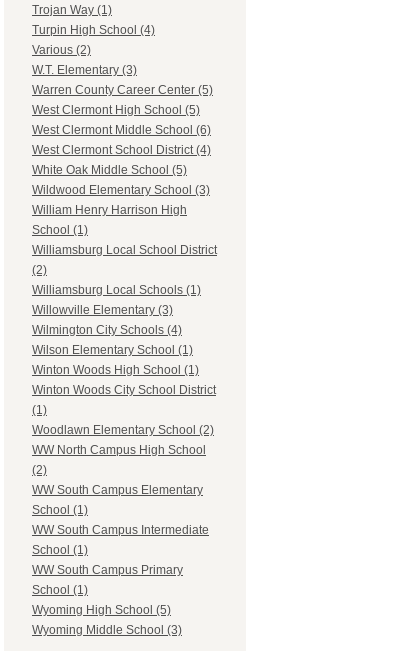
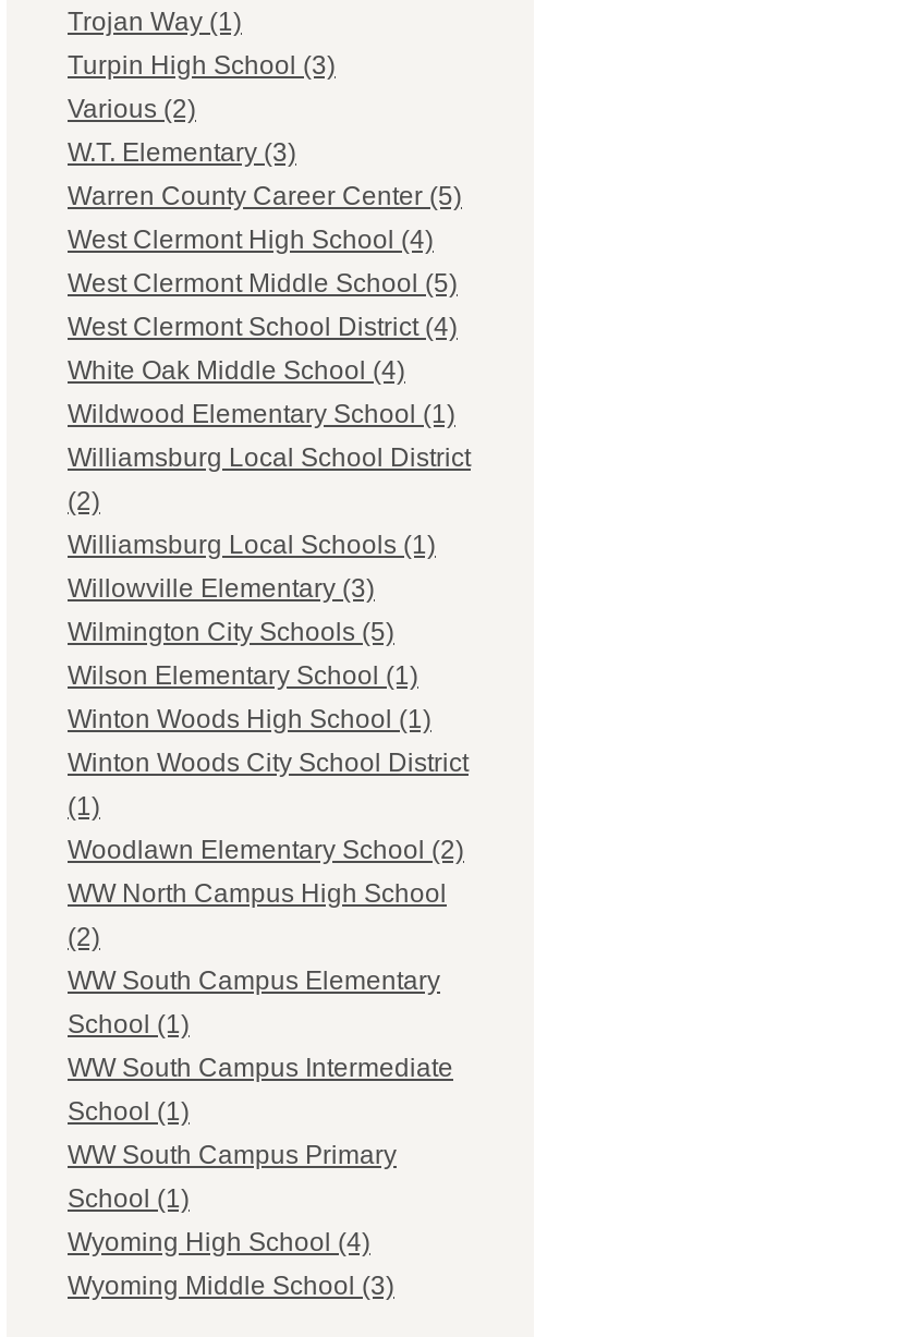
- Turpin High School (4)
+ Turpin High School (3)

- West Clermont High School (5)
+ West Clermont High School (4)

- West Clermont Middle School (6)
+ West Clermont Middle School (5)

- White Oak Middle School (5)
- Wildwood Elementary School (3)
- William Henry Harrison High
- School (1)
+ White Oak Middle School (4)
+ Wildwood Elementary School (1)

- Wilmington City Schools (4)
+ Wilmington City Schools (5)

- Wyoming High School (5)
+ Wyoming High School (4)
